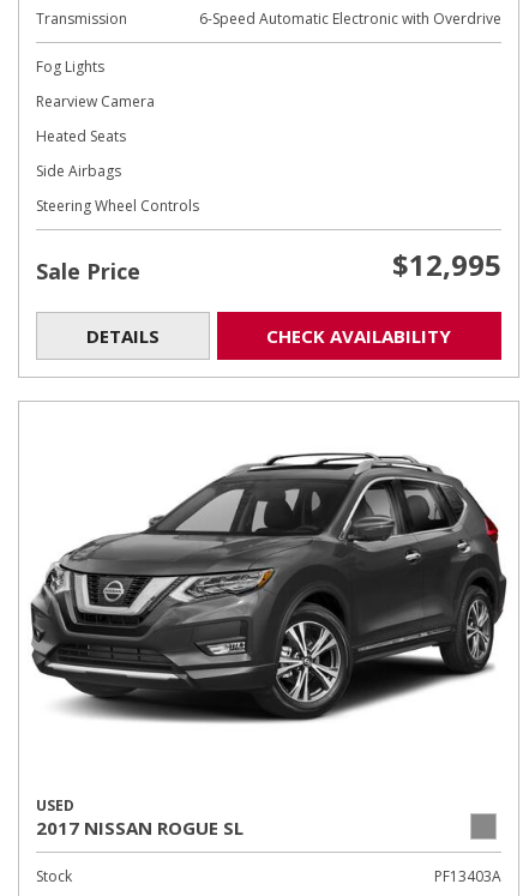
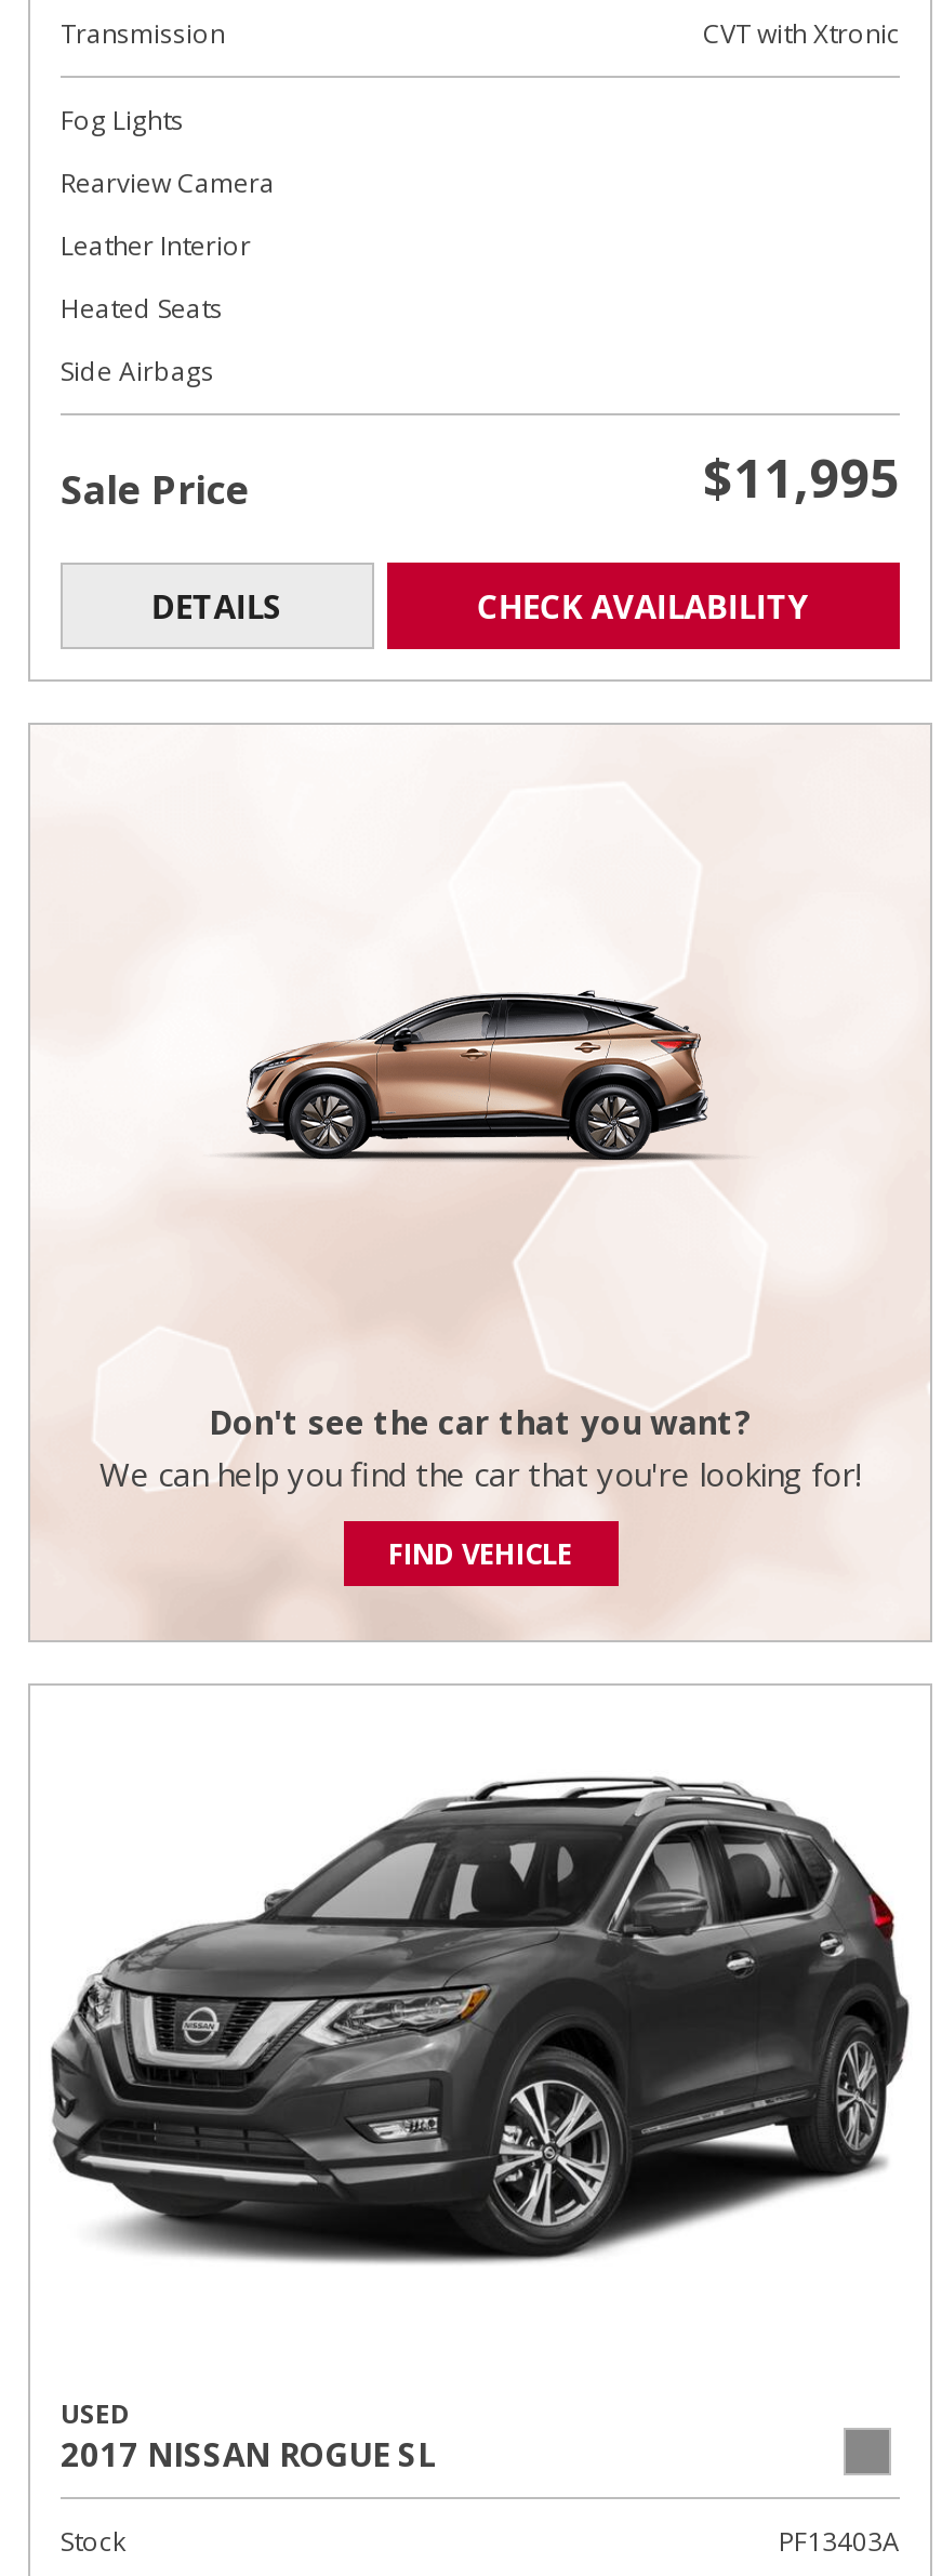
- 6-Speed Automatic Electronic with Overdrive
+ CVT with Xtronic

+ Leather Interior

- Steering Wheel Controls

- $12,995
+ $11,995

+ [image]

+ [image]
+ Don't see the car that you want?
+ We can help you find the car that you're looking for!
+ FIND VEHICLE
